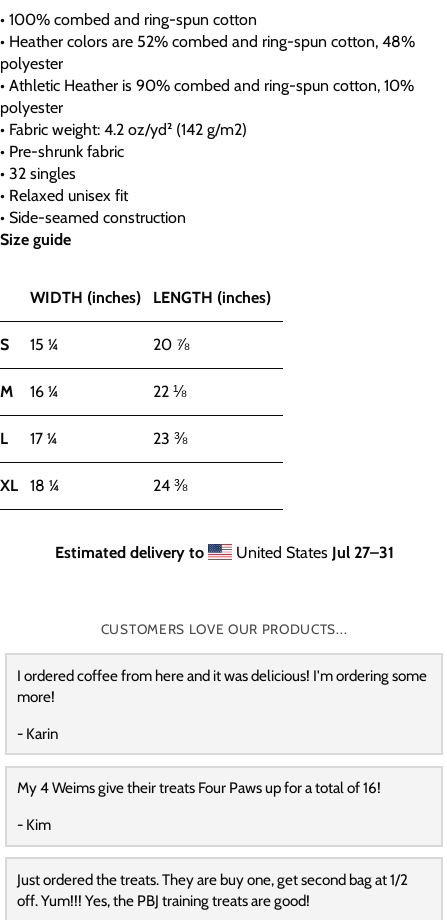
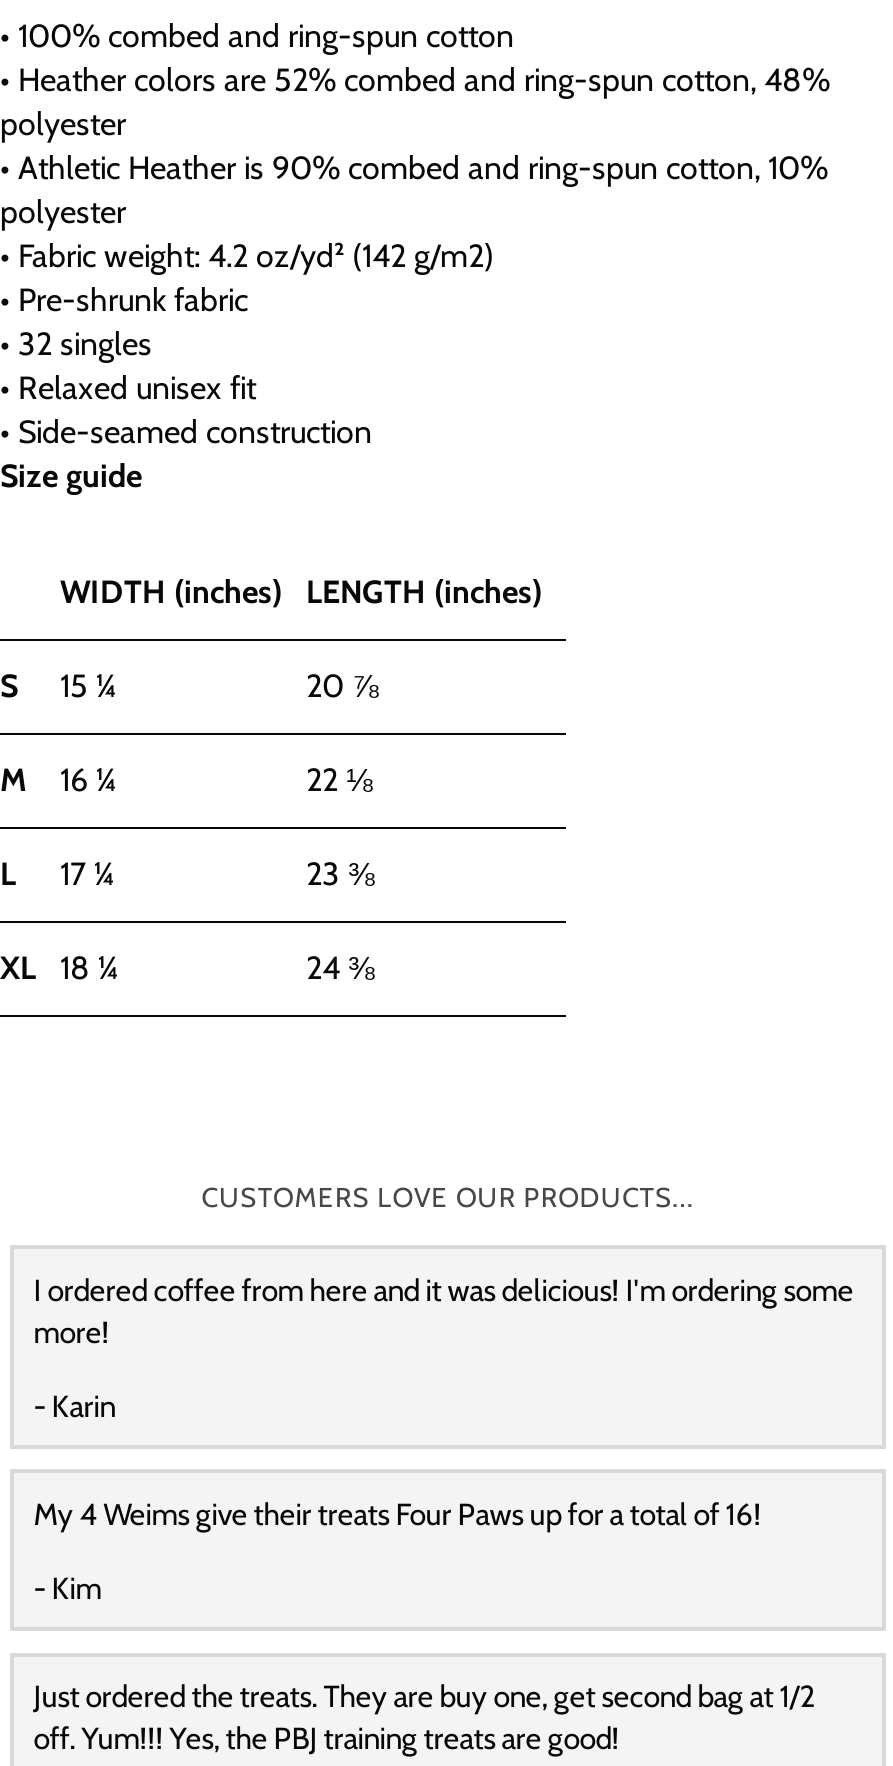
- Estimated delivery to
- United States Jul 27–31
